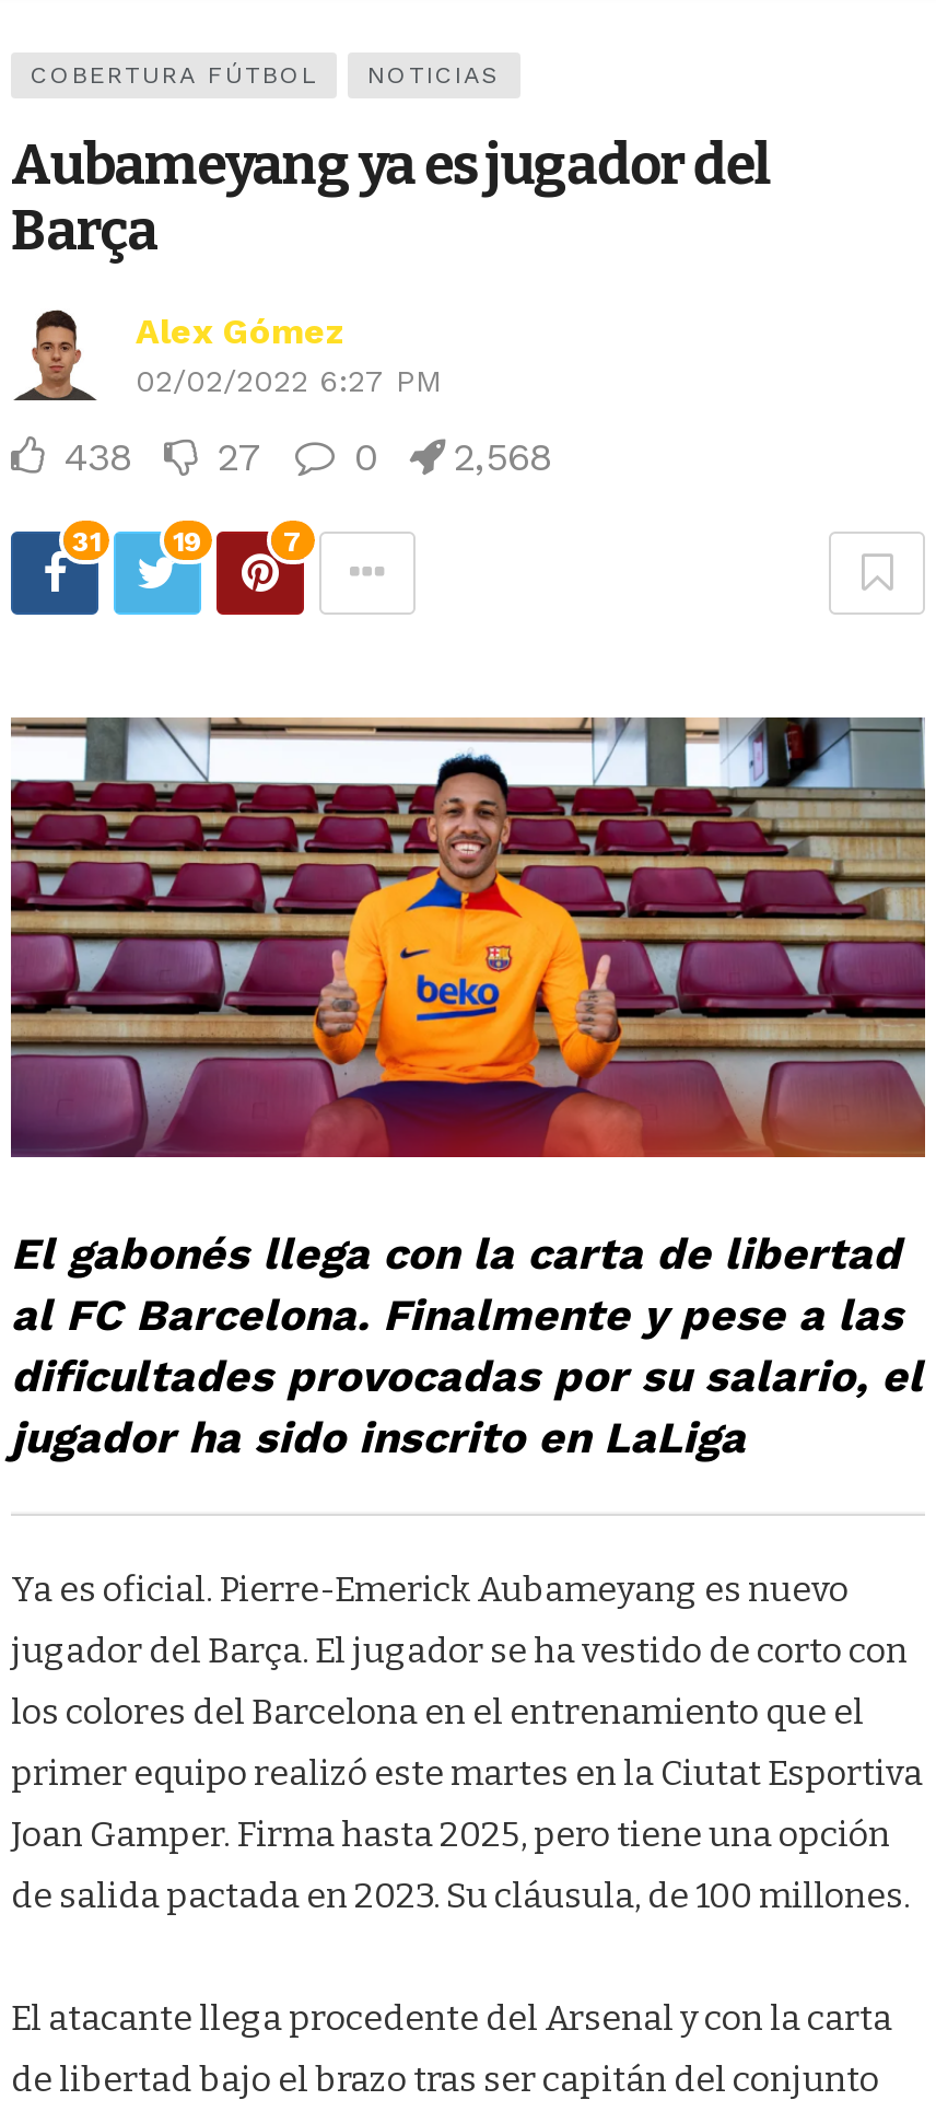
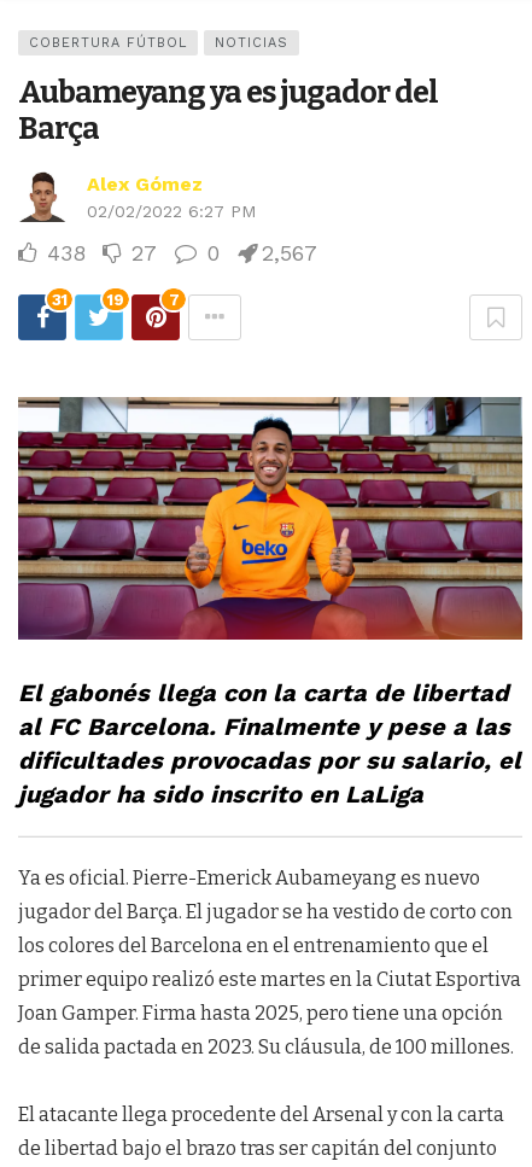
- 2,568
+ 2,567
